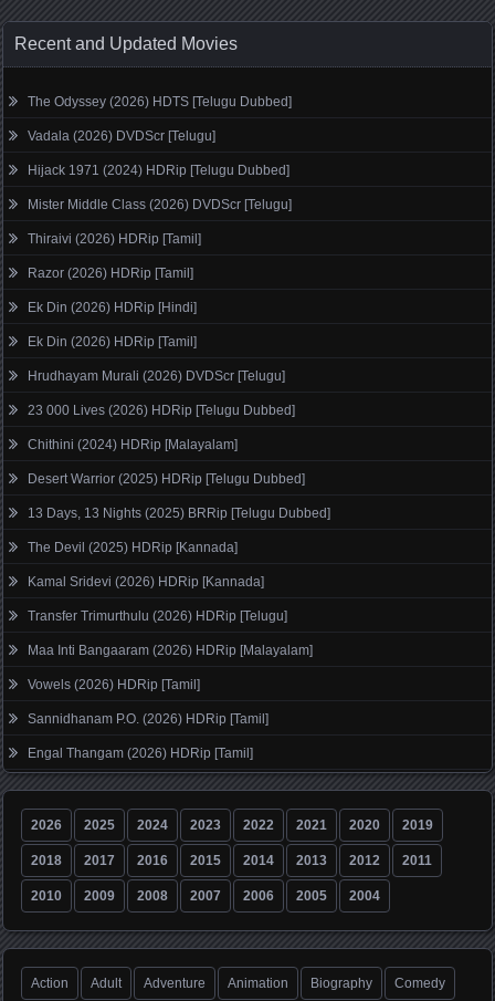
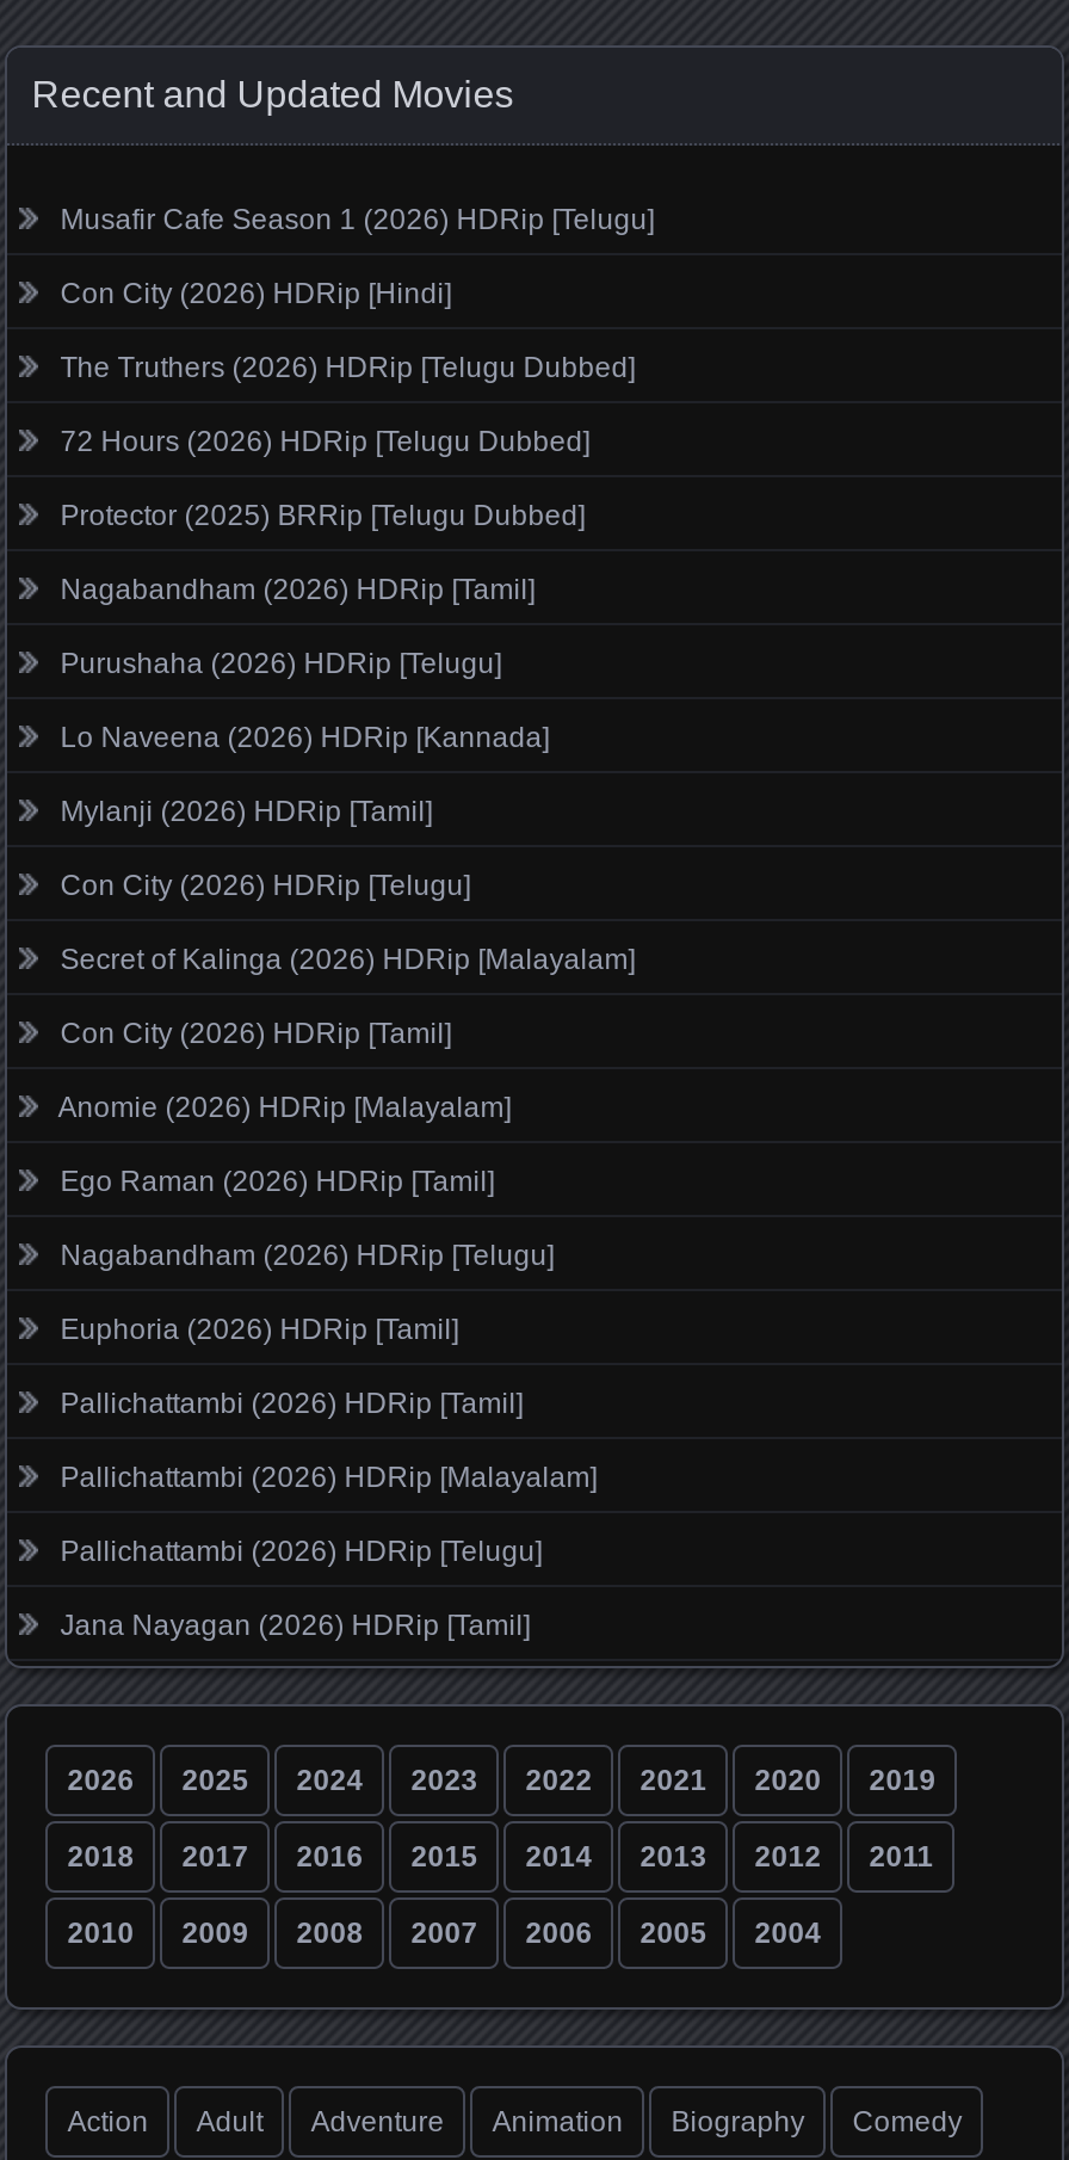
- The Odyssey (2026) HDTS [Telugu Dubbed]
+ Musafir Cafe Season 1 (2026) HDRip [Telugu]

- Vadala (2026) DVDScr [Telugu]
+ Con City (2026) HDRip [Hindi]

- Hijack 1971 (2024) HDRip [Telugu Dubbed]
+ The Truthers (2026) HDRip [Telugu Dubbed]

- Mister Middle Class (2026) DVDScr [Telugu]
+ 72 Hours (2026) HDRip [Telugu Dubbed]

- Thiraivi (2026) HDRip [Tamil]
+ Protector (2025) BRRip [Telugu Dubbed]

- Razor (2026) HDRip [Tamil]
+ Nagabandham (2026) HDRip [Tamil]

- Ek Din (2026) HDRip [Hindi]
+ Purushaha (2026) HDRip [Telugu]

- Ek Din (2026) HDRip [Tamil]
+ Lo Naveena (2026) HDRip [Kannada]

- Hrudhayam Murali (2026) DVDScr [Telugu]
+ Mylanji (2026) HDRip [Tamil]

- 23 000 Lives (2026) HDRip [Telugu Dubbed]
+ Con City (2026) HDRip [Telugu]

- Chithini (2024) HDRip [Malayalam]
+ Secret of Kalinga (2026) HDRip [Malayalam]

- Desert Warrior (2025) HDRip [Telugu Dubbed]
+ Con City (2026) HDRip [Tamil]

- 13 Days, 13 Nights (2025) BRRip [Telugu Dubbed]
+ Anomie (2026) HDRip [Malayalam]

- The Devil (2025) HDRip [Kannada]
+ Ego Raman (2026) HDRip [Tamil]

- Kamal Sridevi (2026) HDRip [Kannada]
+ Nagabandham (2026) HDRip [Telugu]

- Transfer Trimurthulu (2026) HDRip [Telugu]
+ Euphoria (2026) HDRip [Tamil]

- Maa Inti Bangaaram (2026) HDRip [Malayalam]
+ Pallichattambi (2026) HDRip [Tamil]

- Vowels (2026) HDRip [Tamil]
+ Pallichattambi (2026) HDRip [Malayalam]

- Sannidhanam P.O. (2026) HDRip [Tamil]
+ Pallichattambi (2026) HDRip [Telugu]

- Engal Thangam (2026) HDRip [Tamil]
+ Jana Nayagan (2026) HDRip [Tamil]
